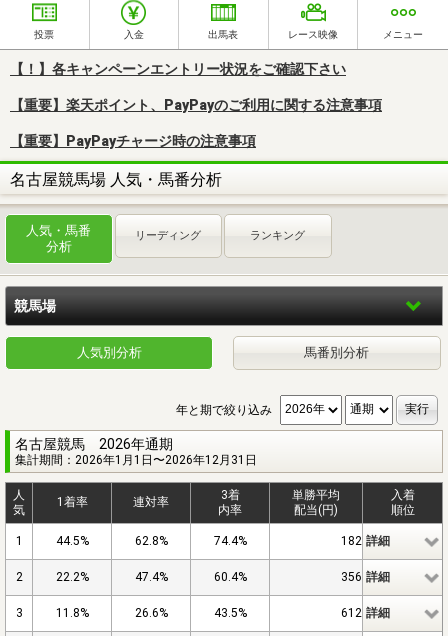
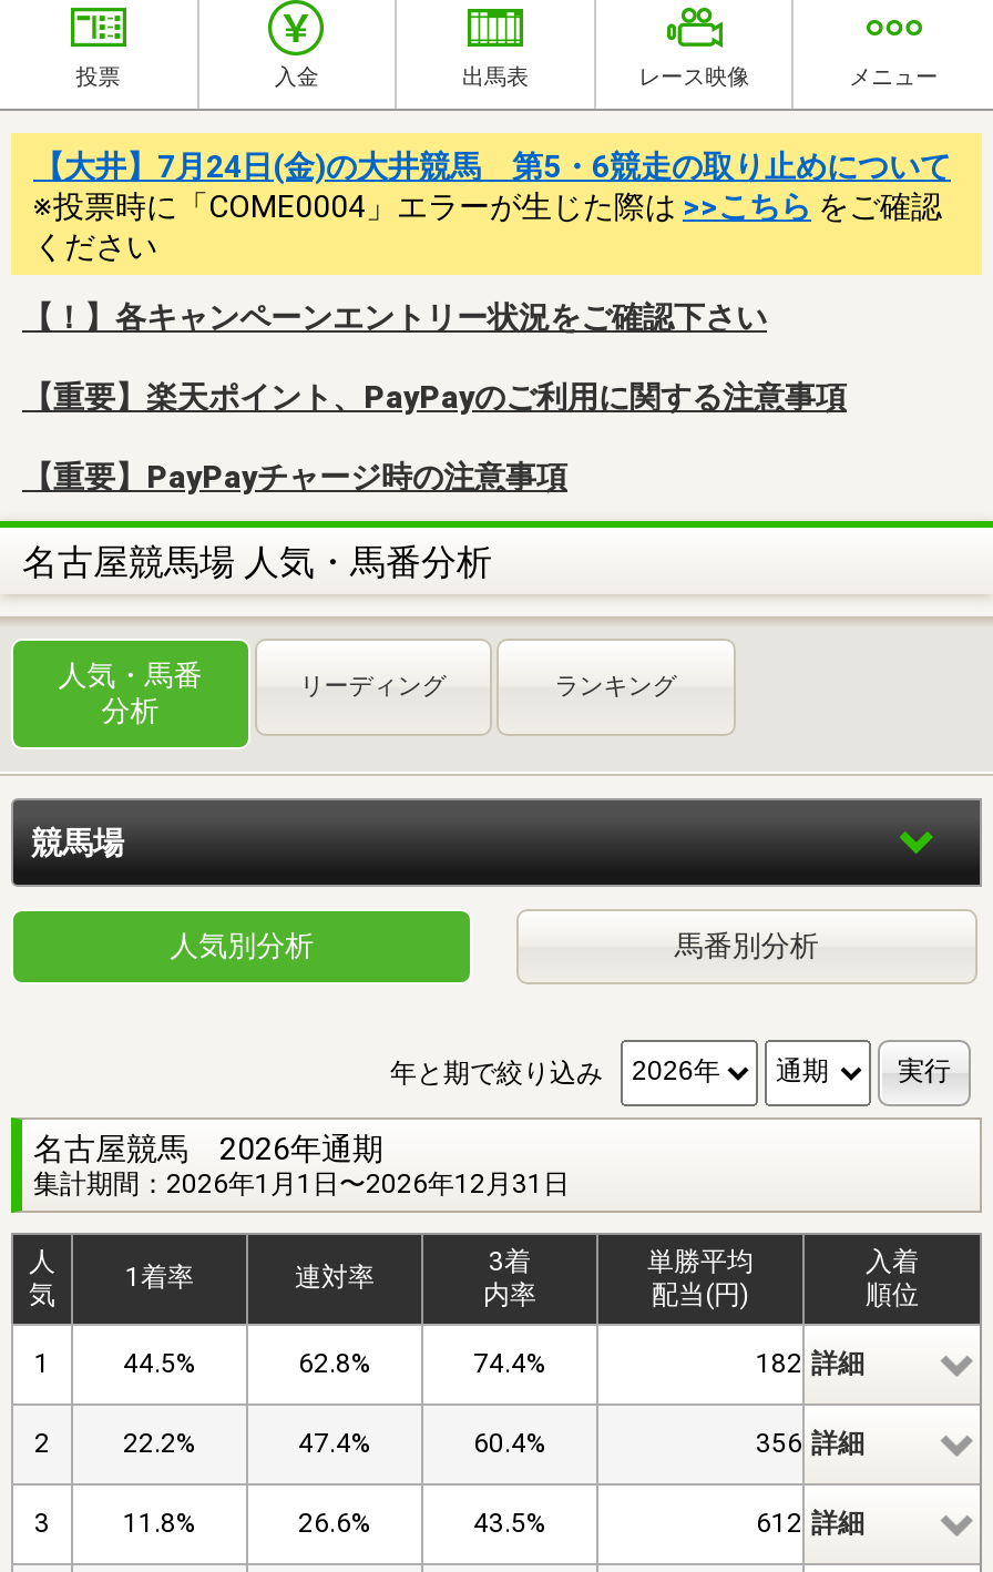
+ 【大井】7月24日(金)の大井競馬 第5・6競走の取り止めについて
+ ※投票時に「COME0004」エラーが生じた際は>>こちらをご確認
+ ください
